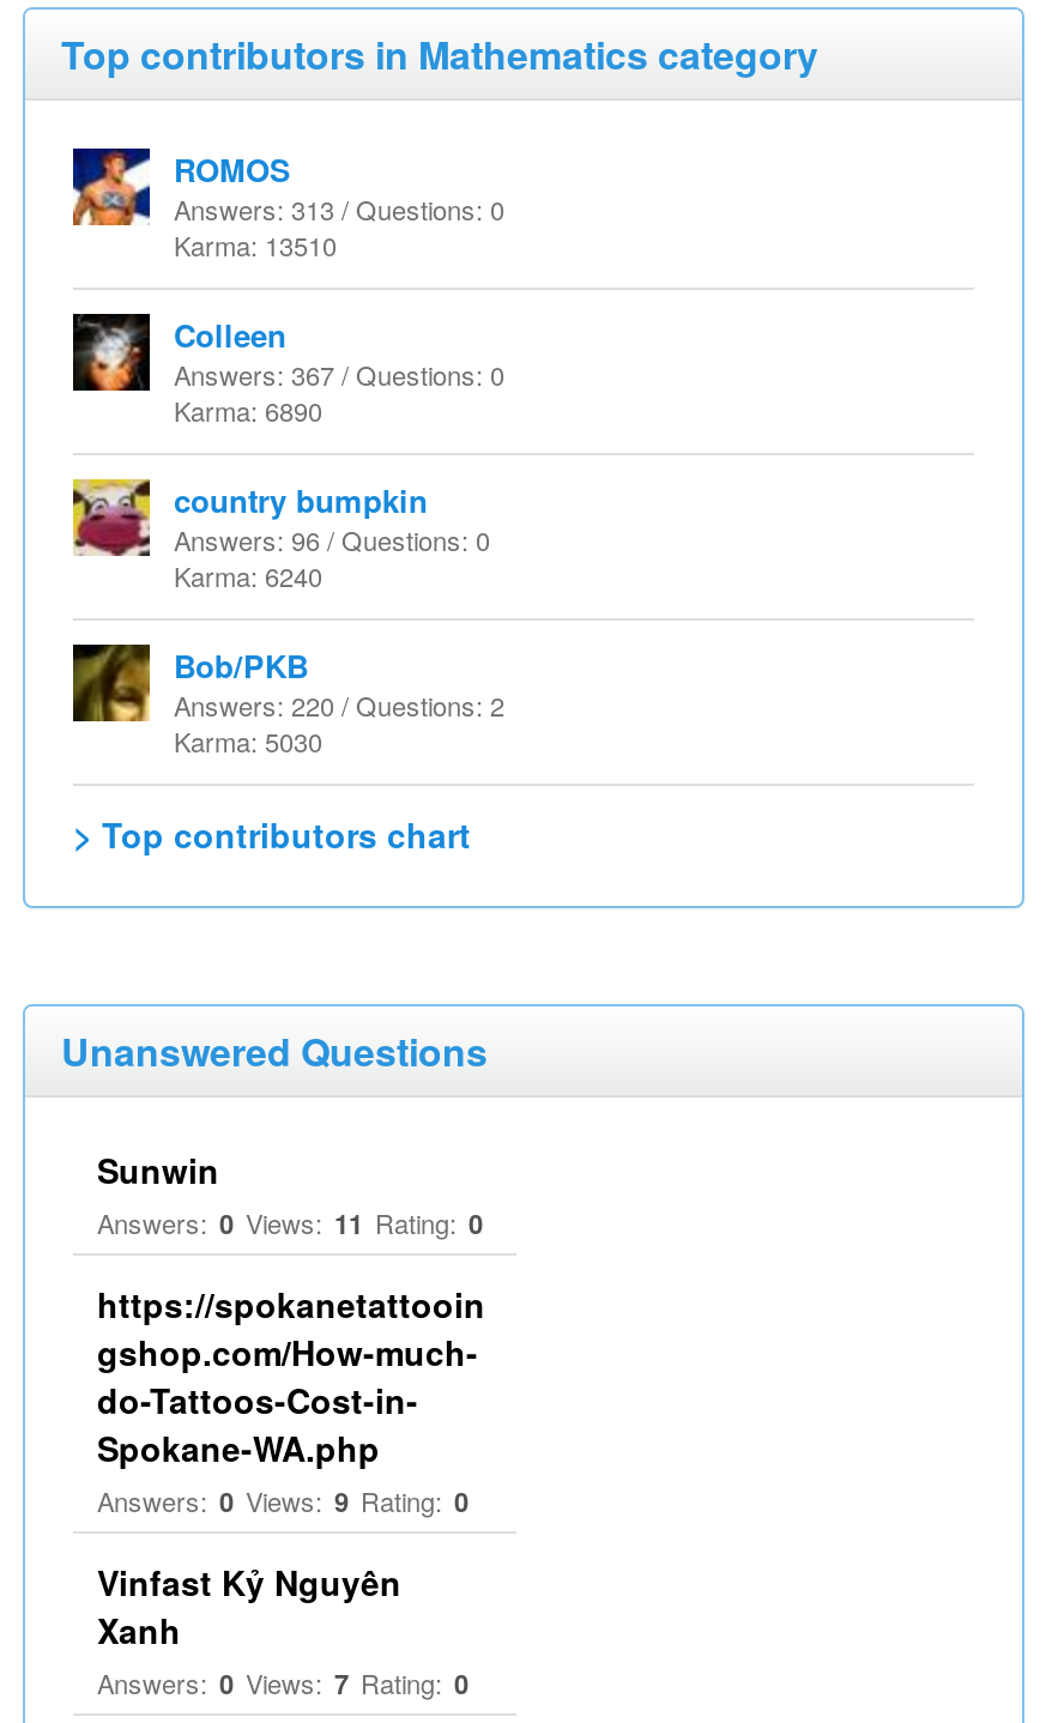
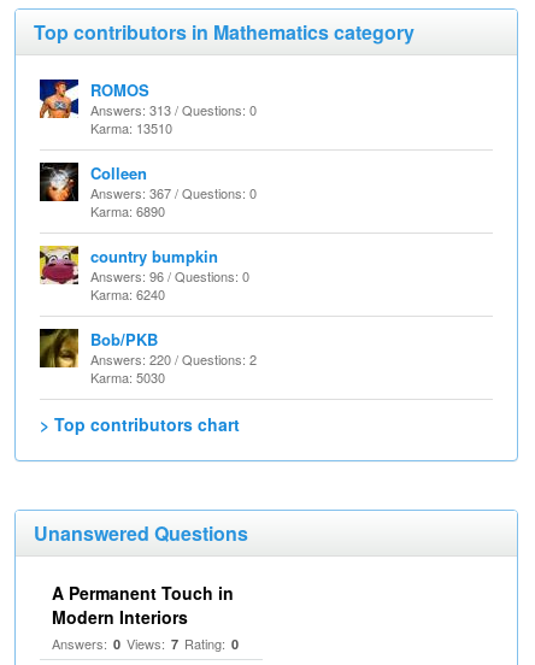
- Sunwin
- Answers: 0 Views: 11 Rating: 0
- https://spokanetattooin
- gshop.com/How-much-
- do-Tattoos-Cost-in-
- Spokane-WA.php
- Answers: 0 Views: 9 Rating: 0
- Vinfast Kỷ Nguyên
- Xanh
+ A Permanent Touch in
+ Modern Interiors
